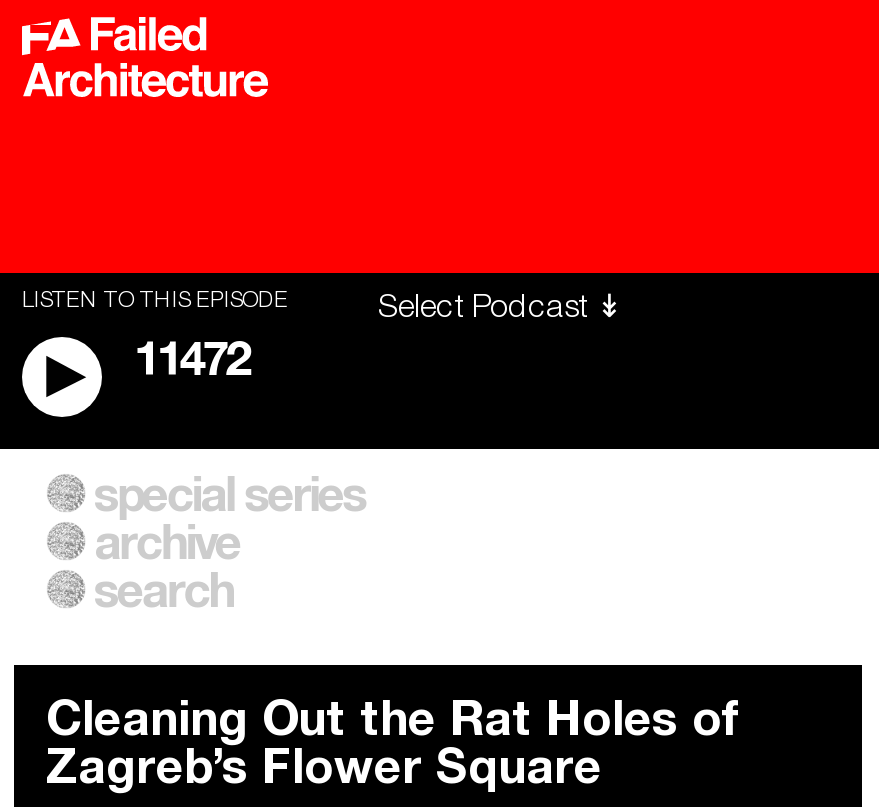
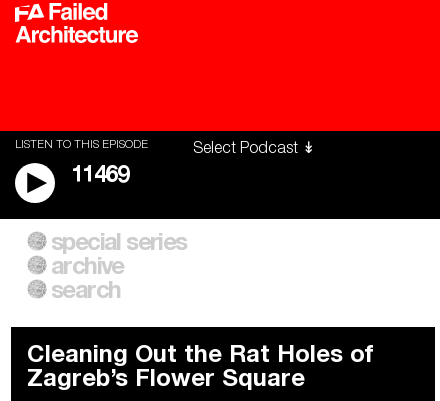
- 11472
+ 11469
